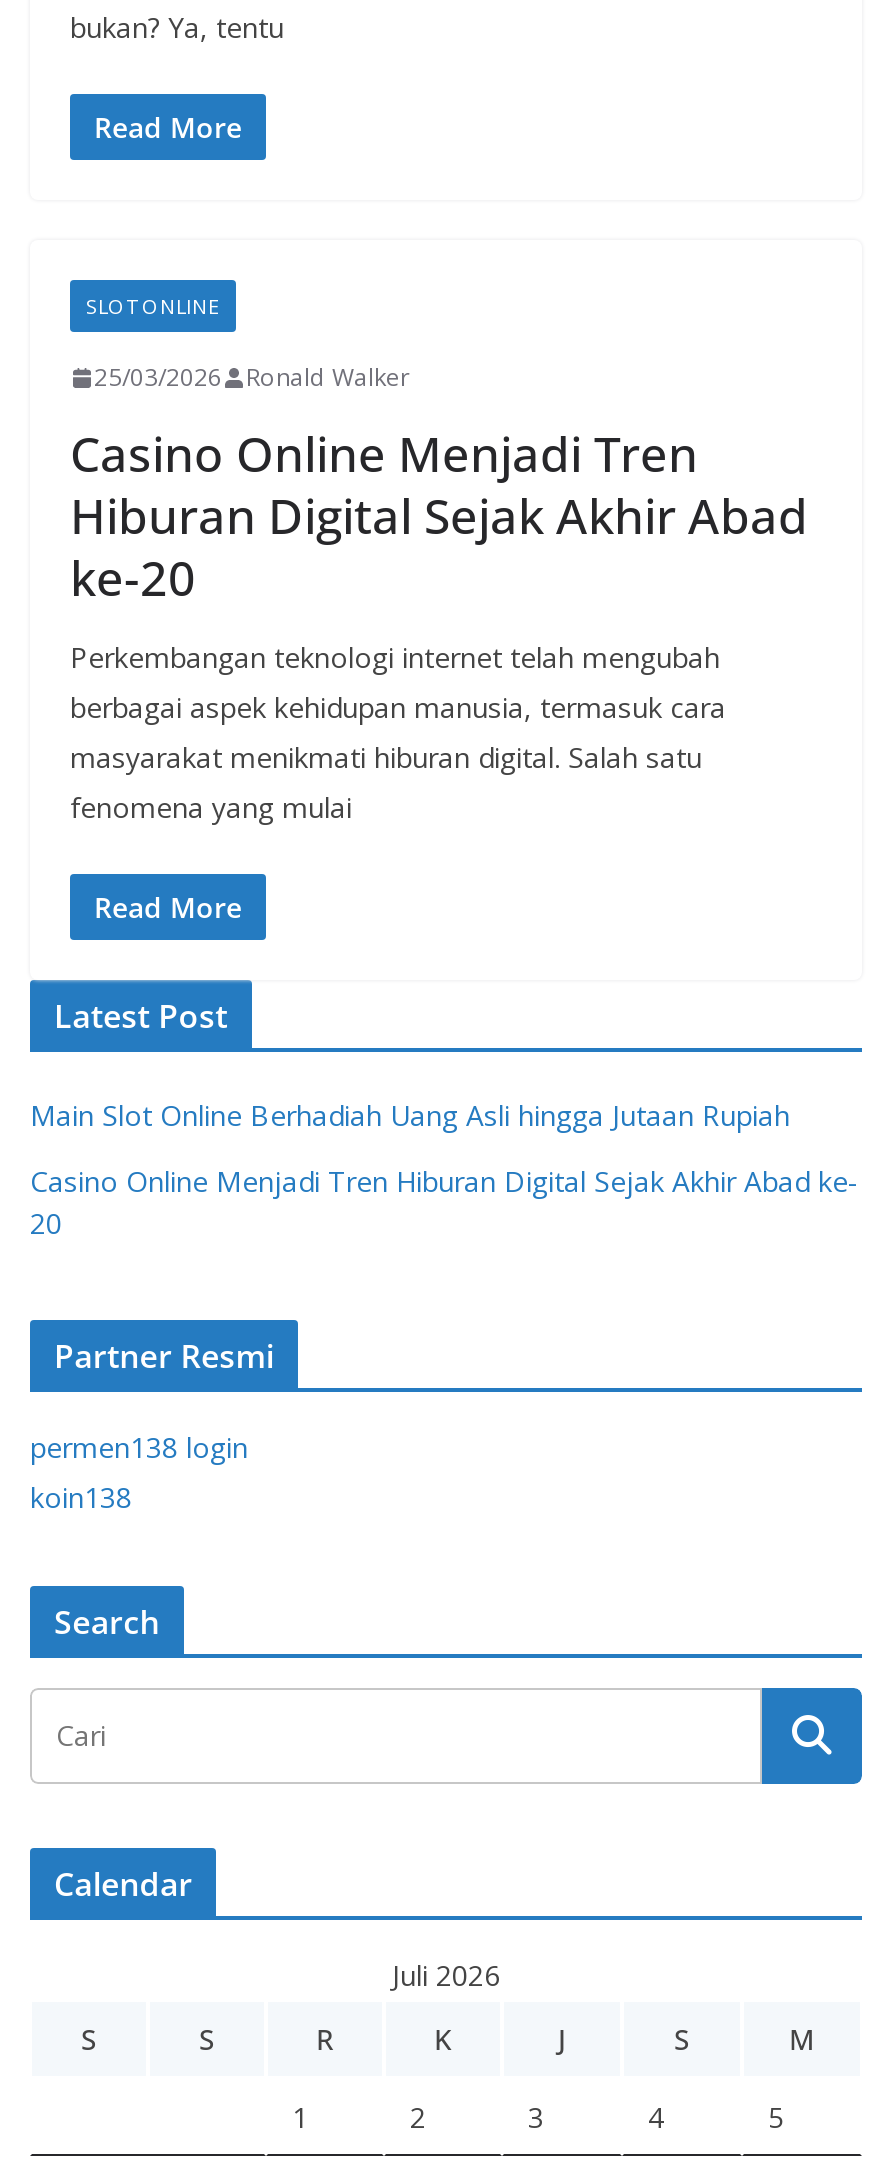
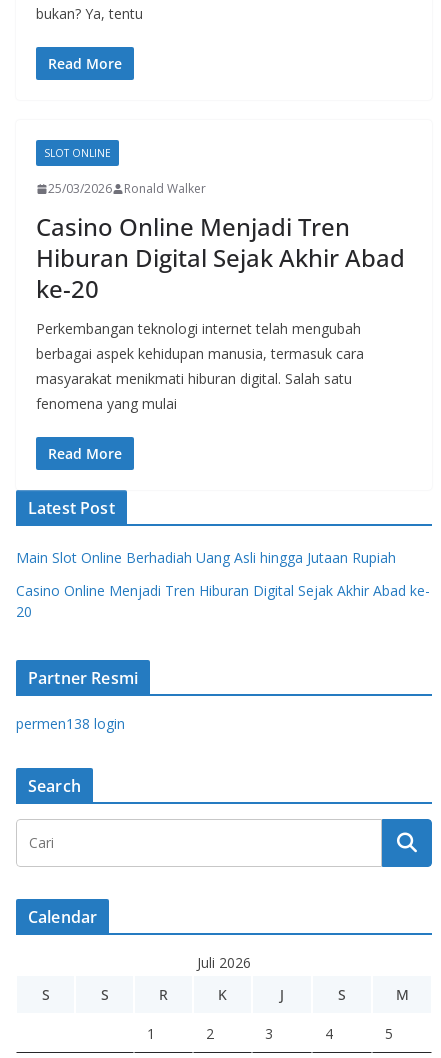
- koin138
